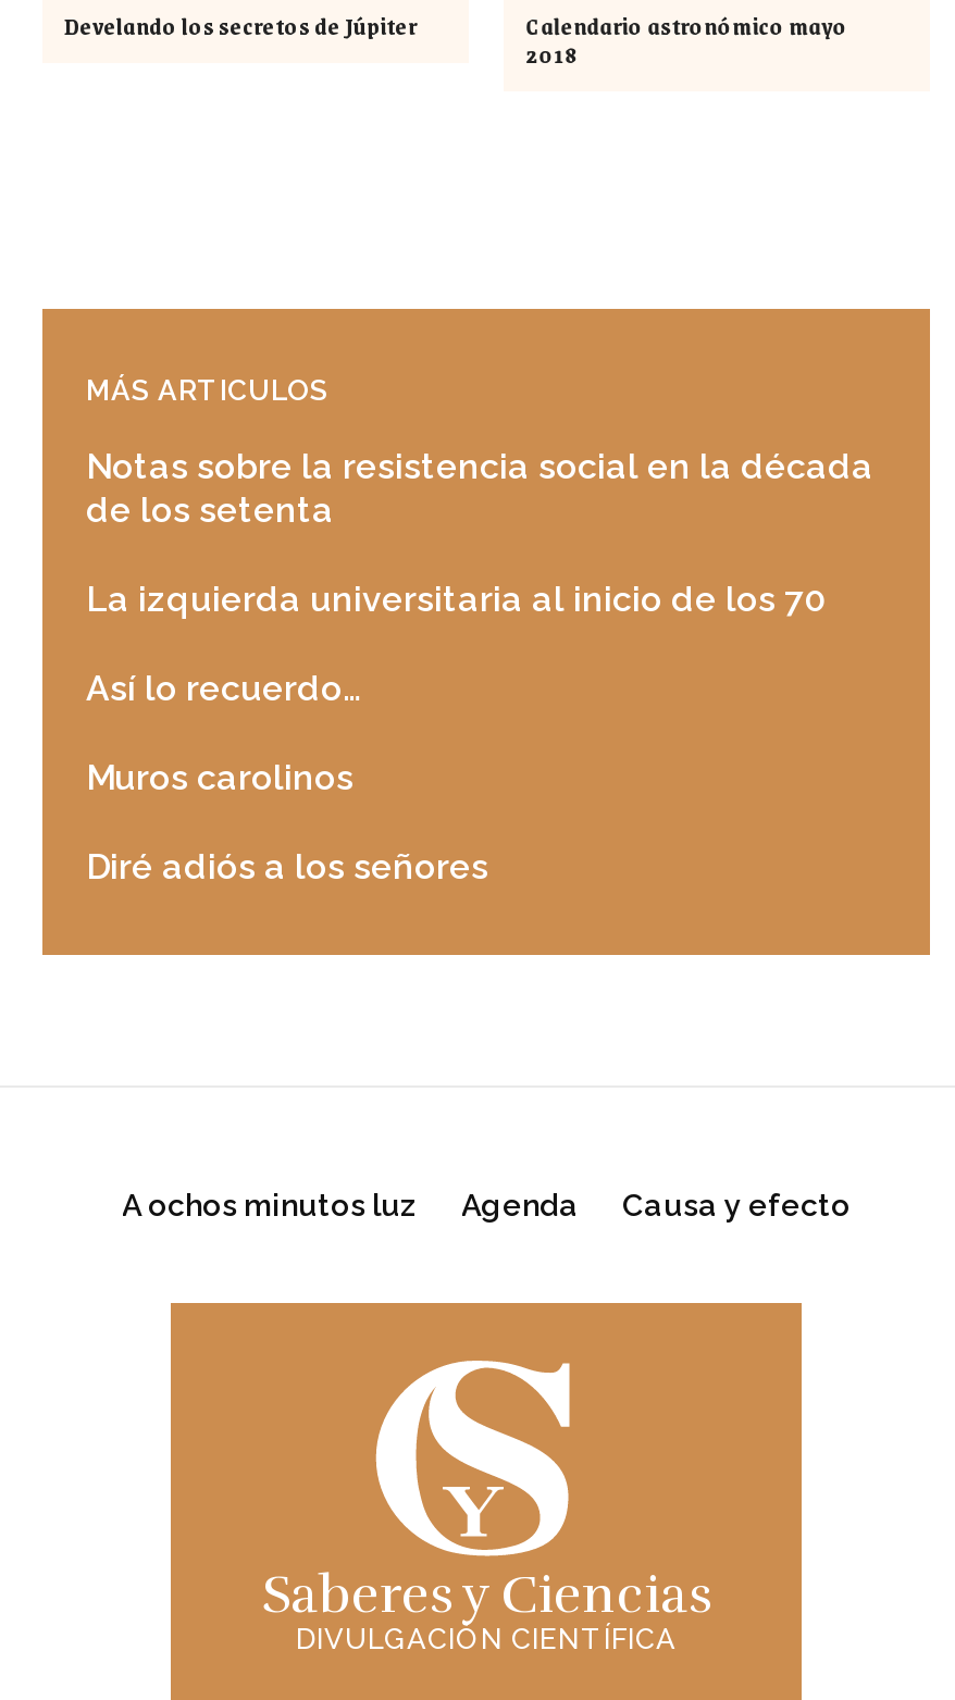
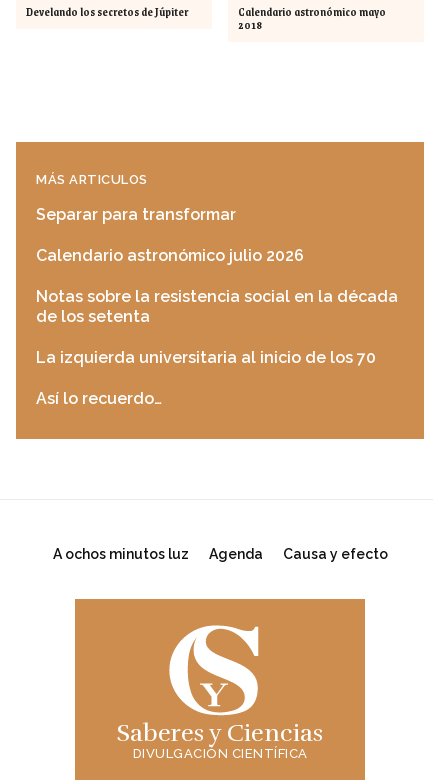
+ Separar para transformar
+ Calendario astronómico julio 2026

moved down: Notas sobre la resistencia social en la década | de los setenta | La izquierda universitaria al inicio de los 70 | Así lo recuerdo…

- Muros carolinos
- Diré adiós a los señores
